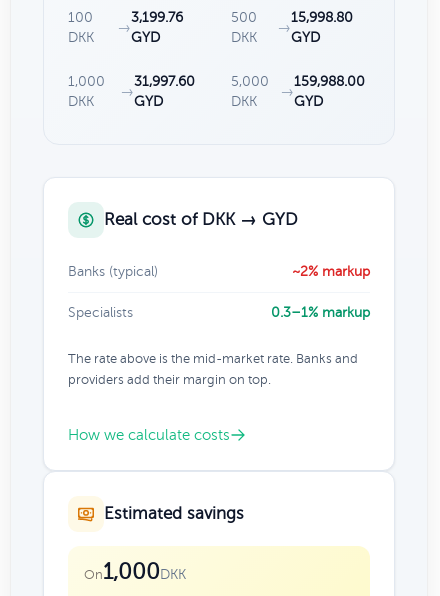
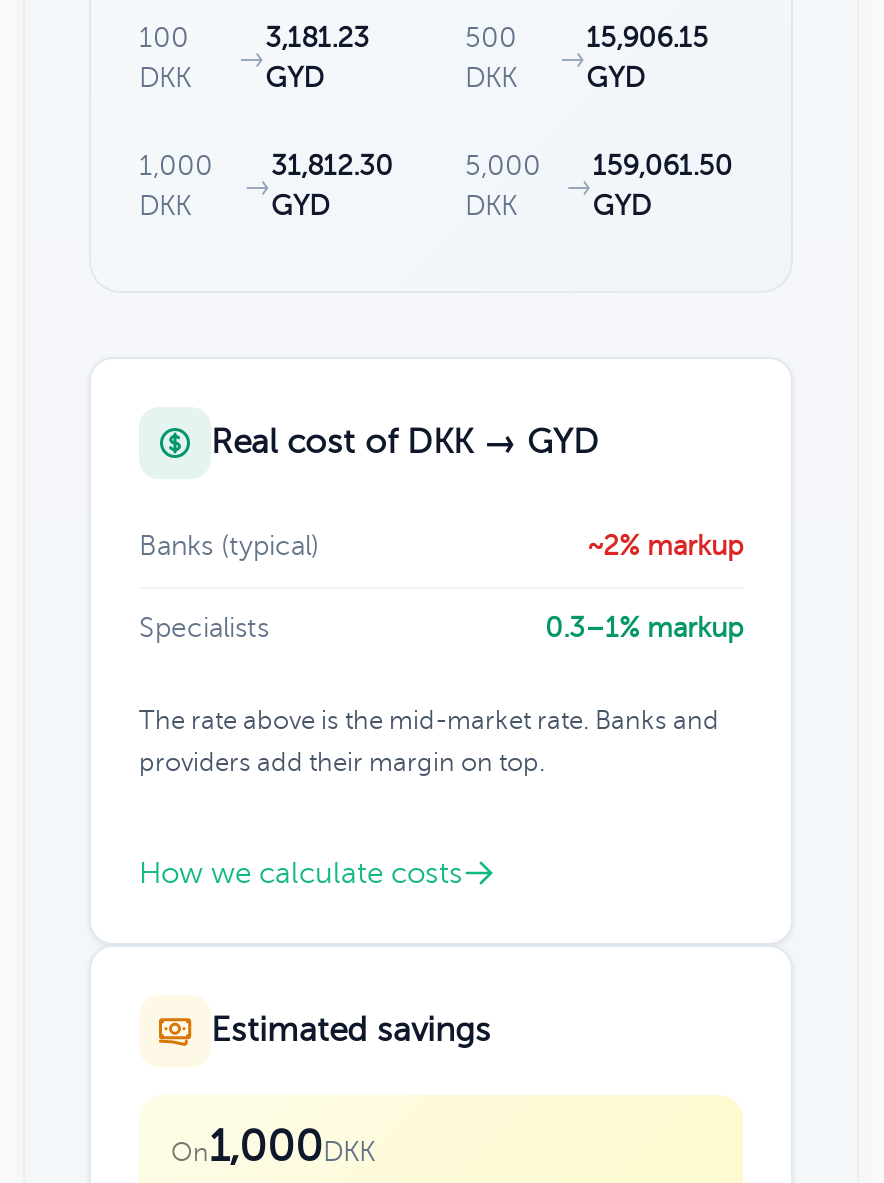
- 3,199.76
+ 3,181.23

- 15,998.80
+ 15,906.15

- 1,000 31,997.60
+ 1,000 31,812.30

- 5,000 159,988.00
+ 5,000 159,061.50
